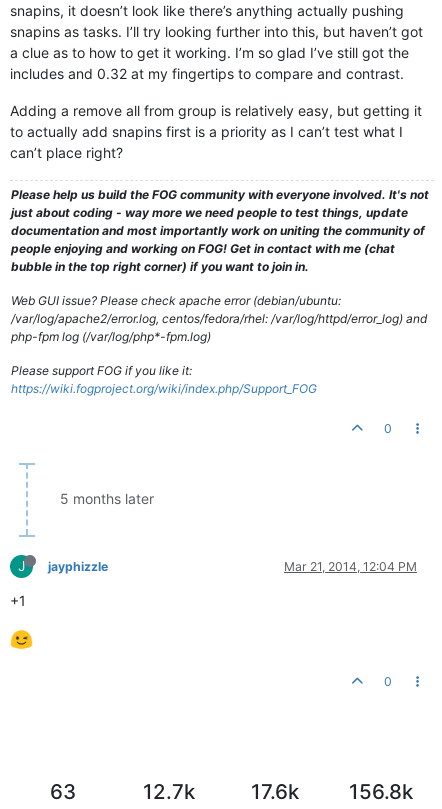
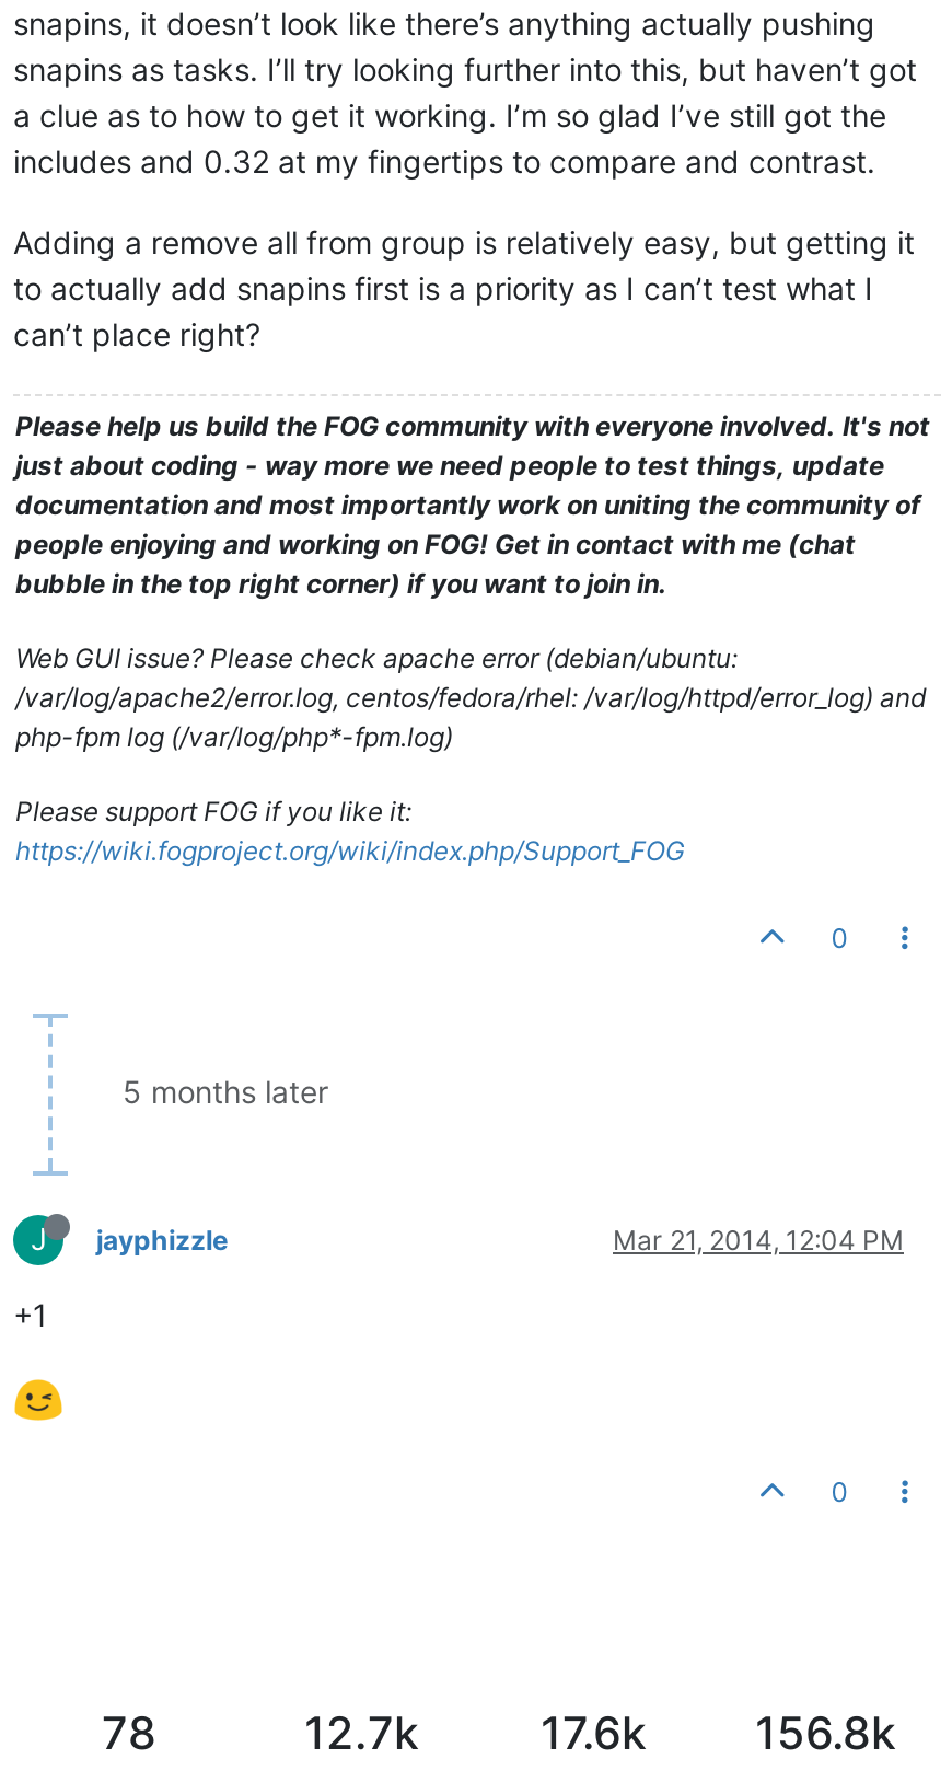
- 63
+ 78
